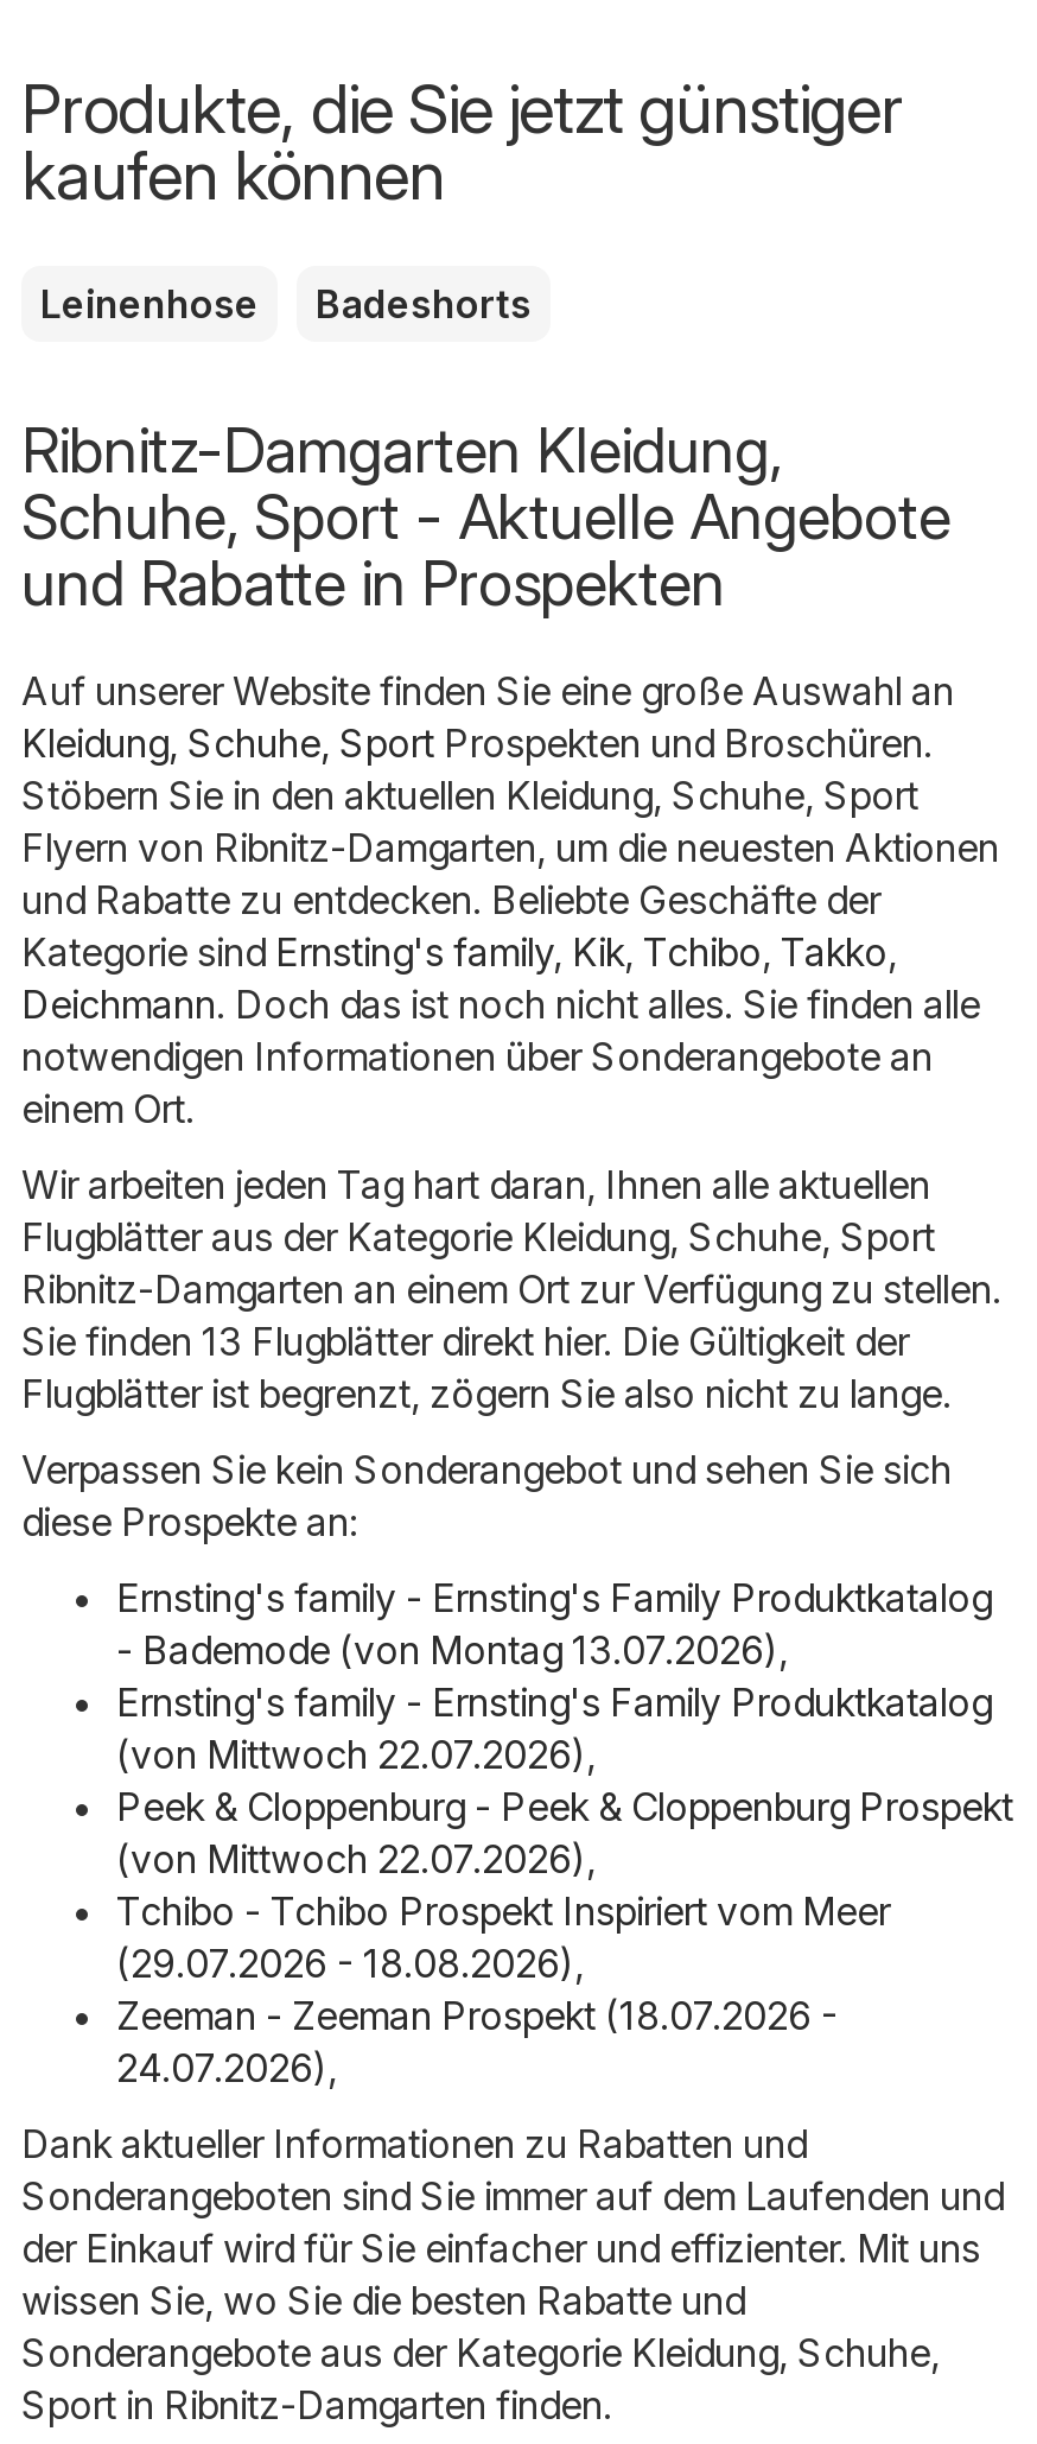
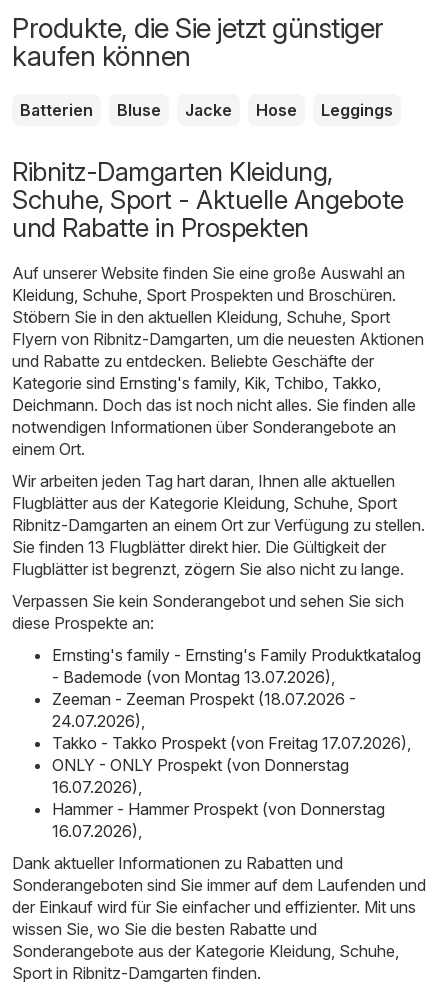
- Leinenhose
- Badeshorts
+ Batterien
+ Bluse
+ Jacke
+ Hose
+ Leggings

- Ernsting's family - Ernsting's Family Produktkatalog
- (von Mittwoch 22.07.2026),
- Peek & Cloppenburg - Peek & Cloppenburg Prospekt
- (von Mittwoch 22.07.2026),
- Tchibo - Tchibo Prospekt Inspiriert vom Meer
- (29.07.2026 - 18.08.2026),

moved up: Zeeman - Zeeman Prospekt (18.07.2026 - | 24.07.2026),

+ Takko - Takko Prospekt (von Freitag 17.07.2026),
+ ONLY - ONLY Prospekt (von Donnerstag
+ 16.07.2026),
+ Hammer - Hammer Prospekt (von Donnerstag
+ 16.07.2026),
